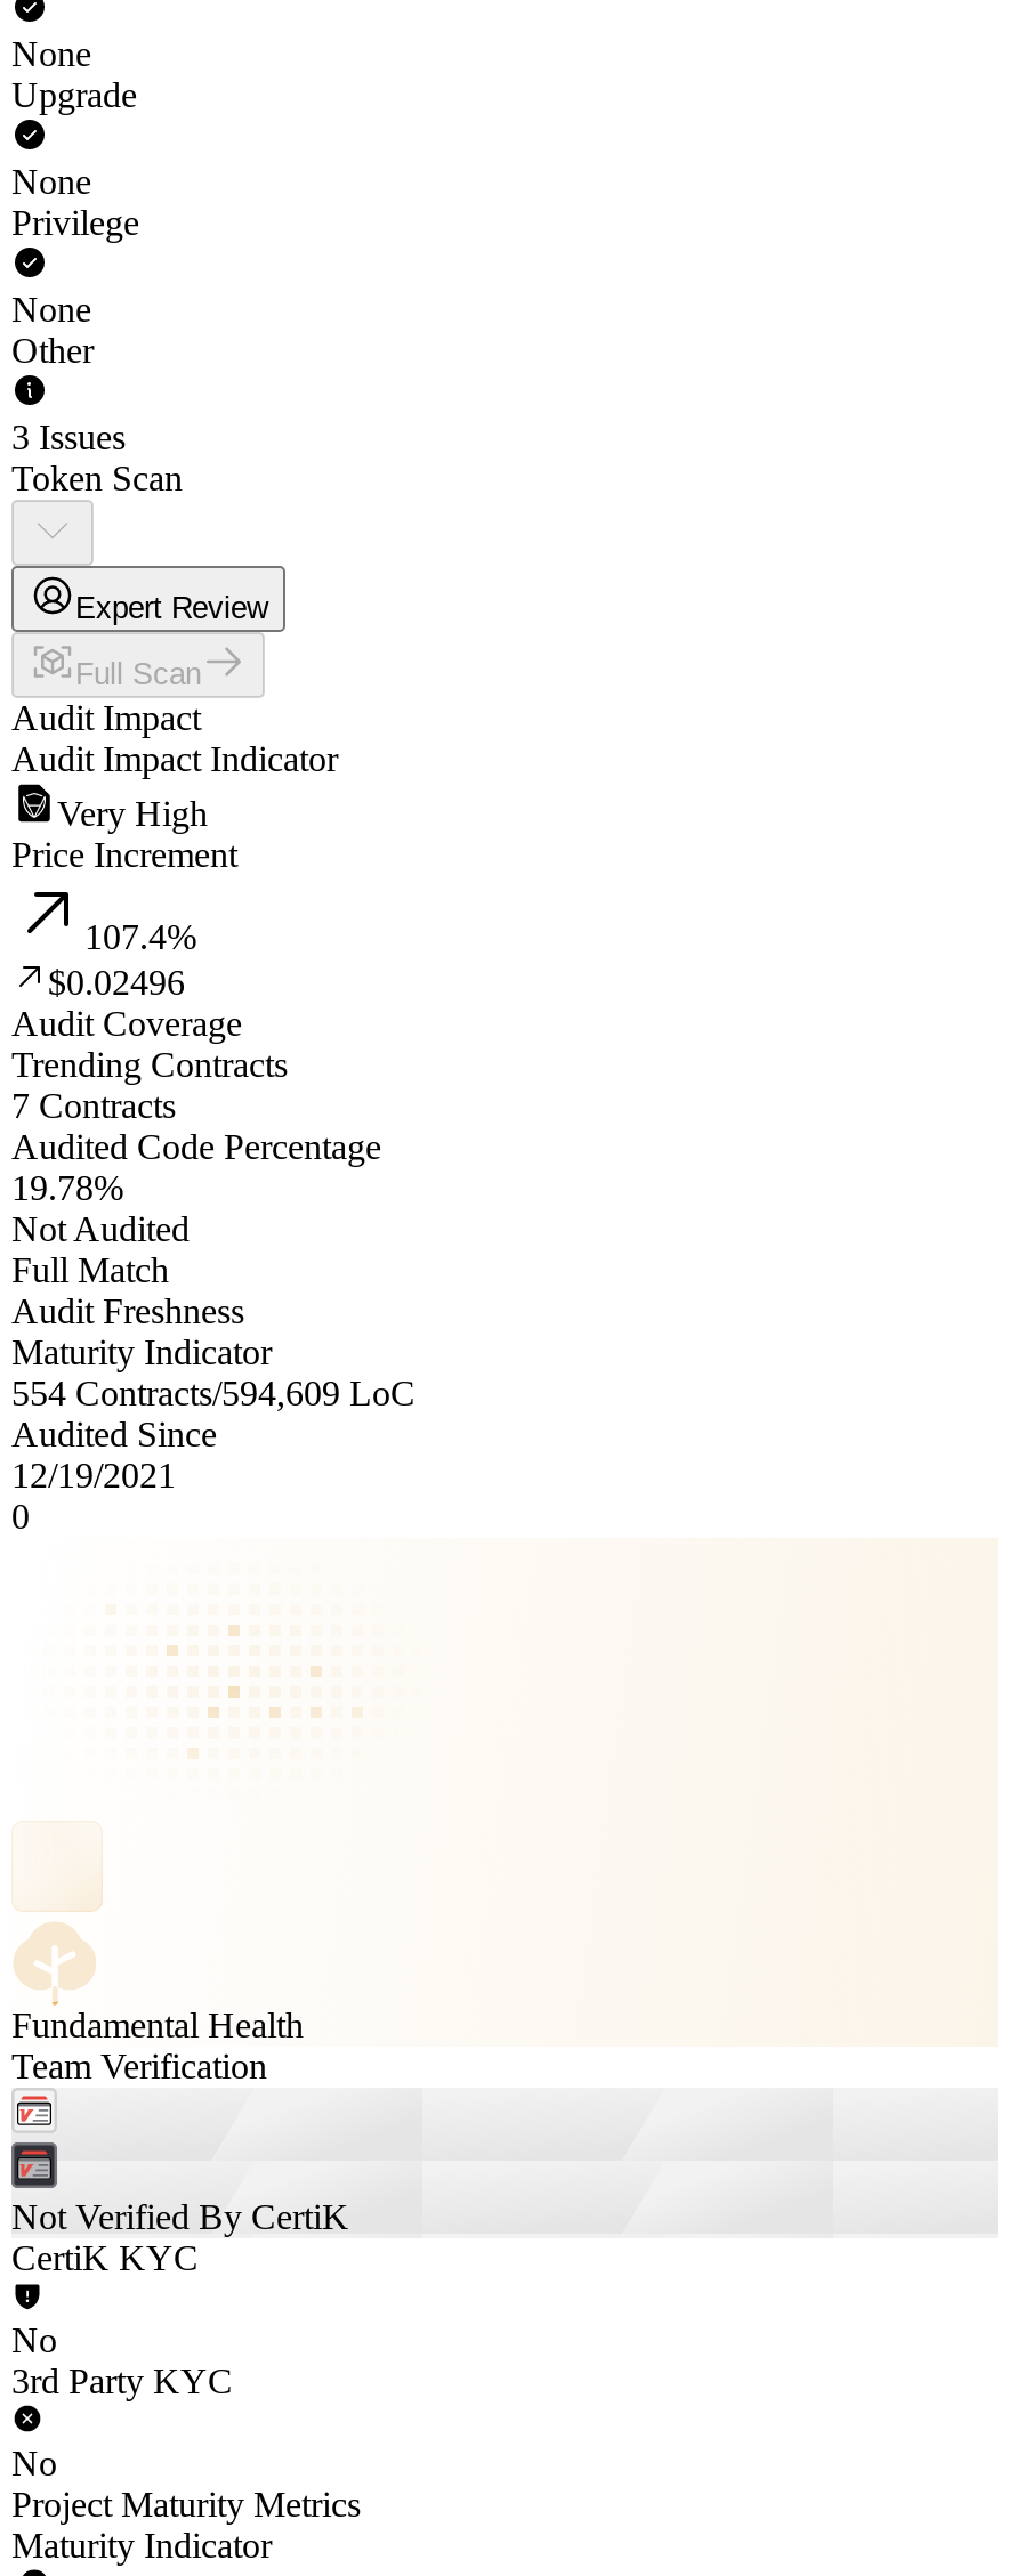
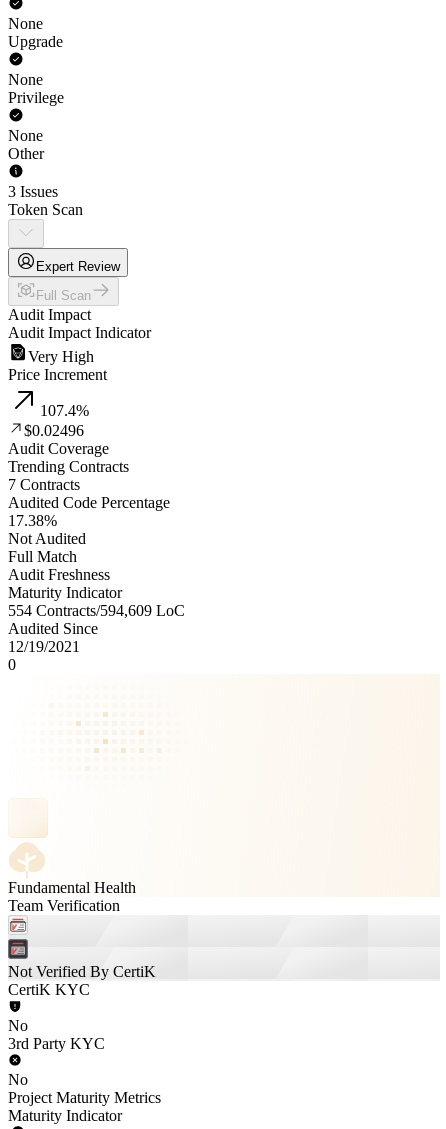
- 19.78%
+ 17.38%
